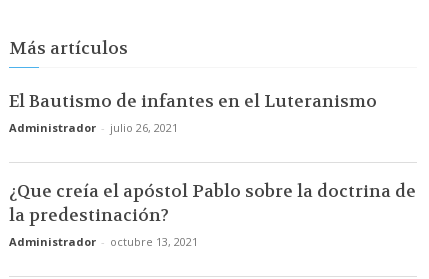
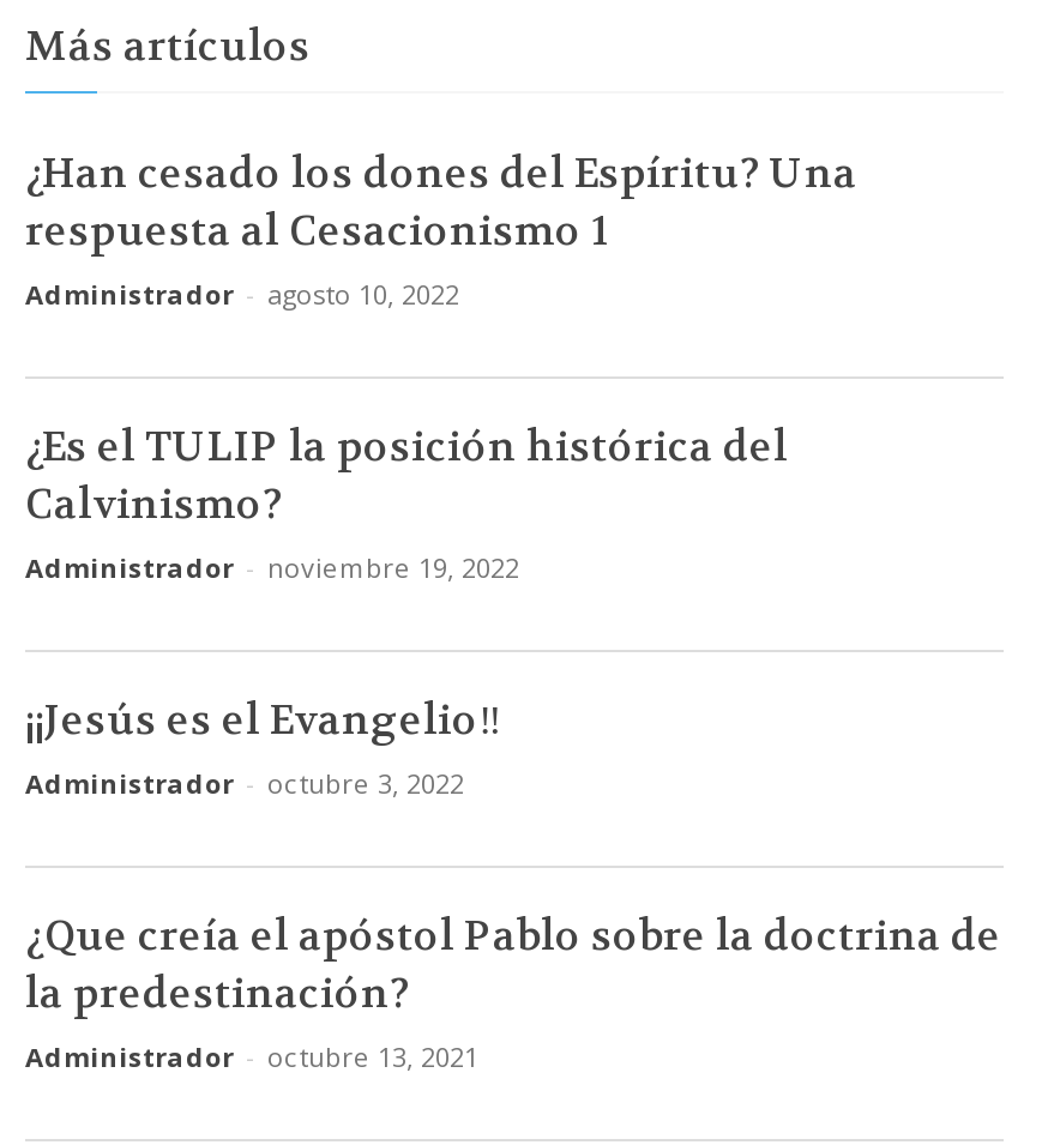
- El Bautismo de infantes en el Luteranismo
- Administrador - julio 26, 2021
+ ¿Han cesado los dones del Espíritu? Una
+ respuesta al Cesacionismo 1
+ Administrador - agosto 10, 2022
+ ¿Es el TULIP la posición histórica del
+ Calvinismo?
+ Administrador - noviembre 19, 2022
+ ¡¡Jesús es el Evangelio‼
+ Administrador - octubre 3, 2022
